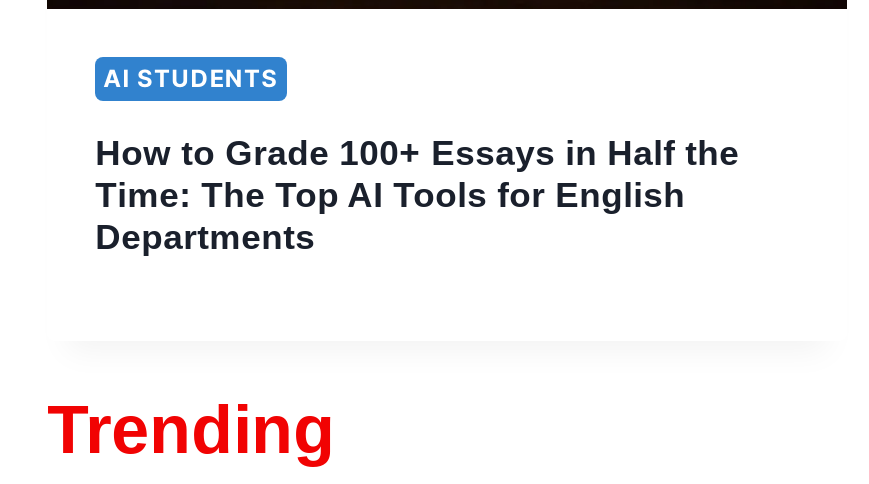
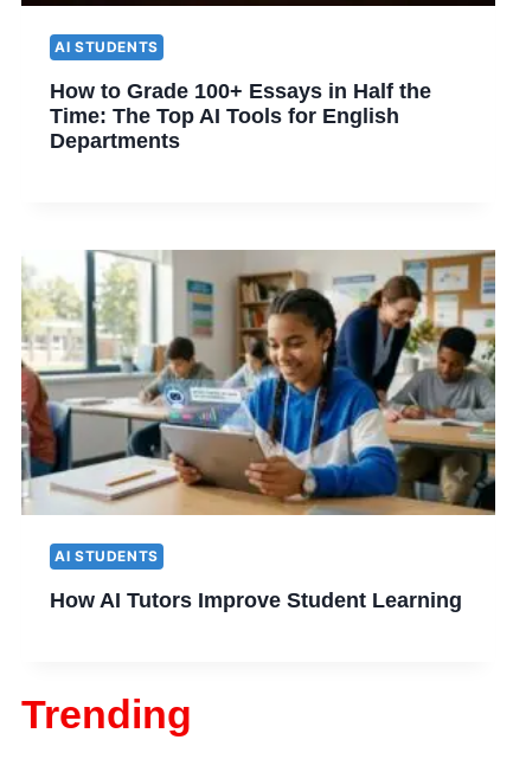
+ [image]
+ AI STUDENTS
+ How AI Tutors Improve Student Learning
